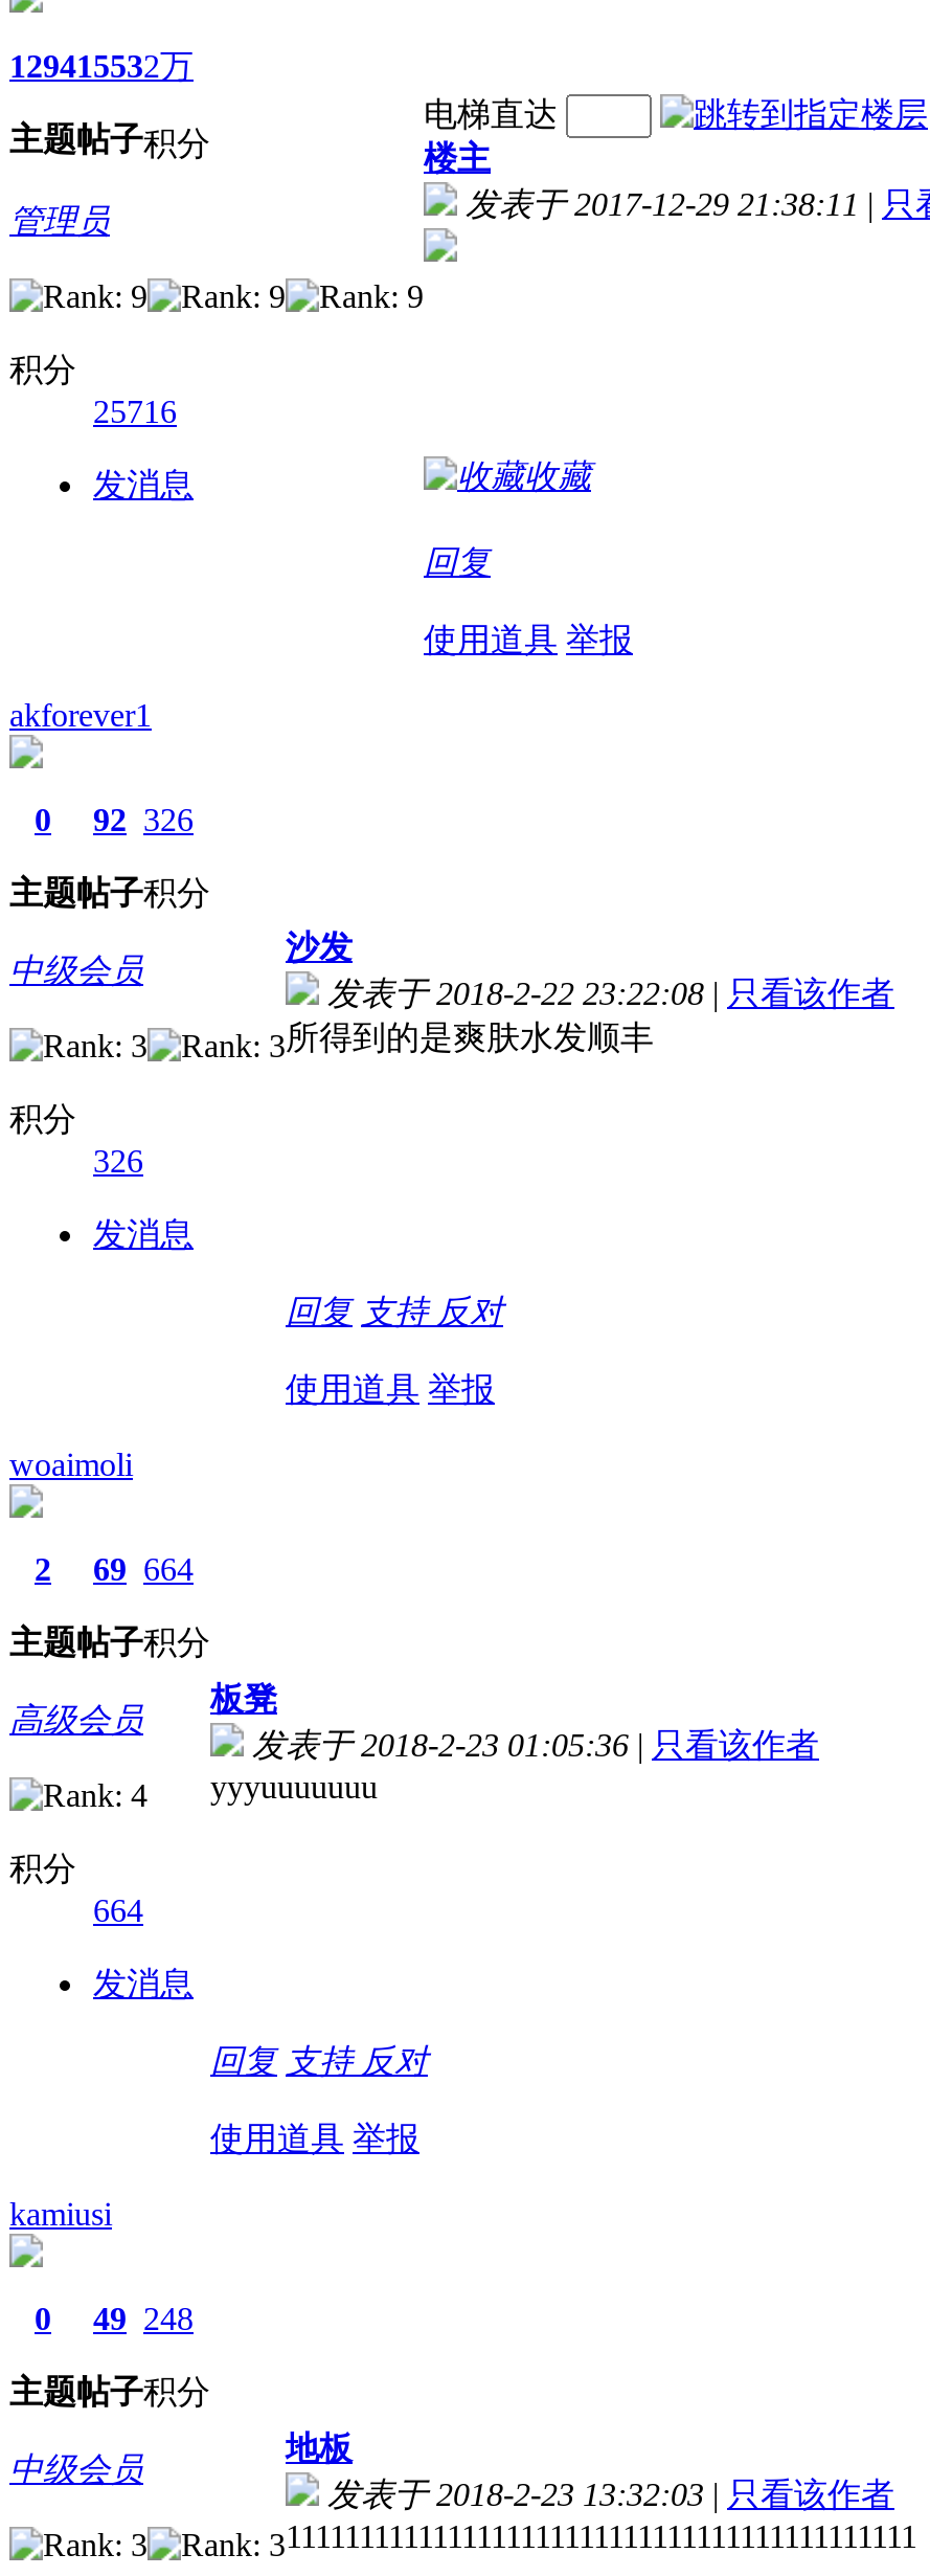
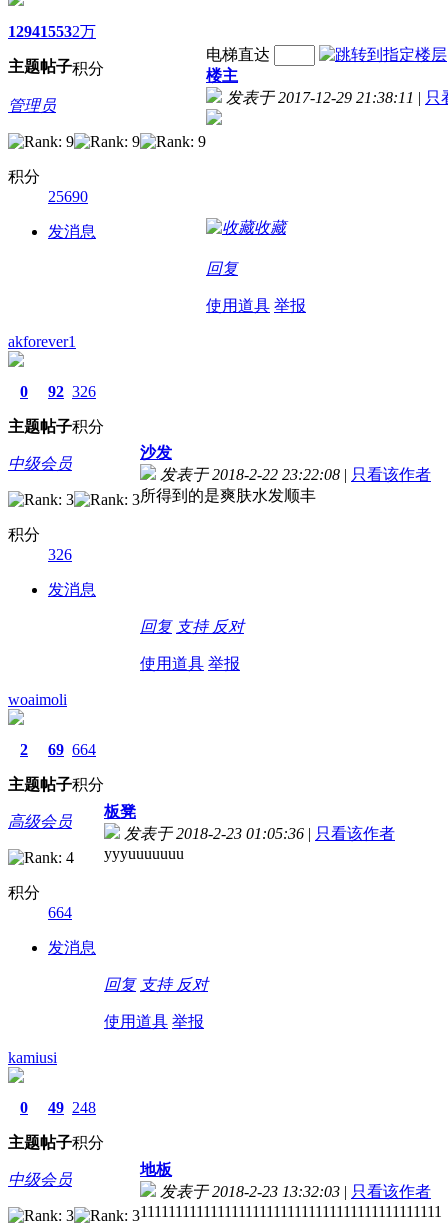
- 25716
+ 25690
